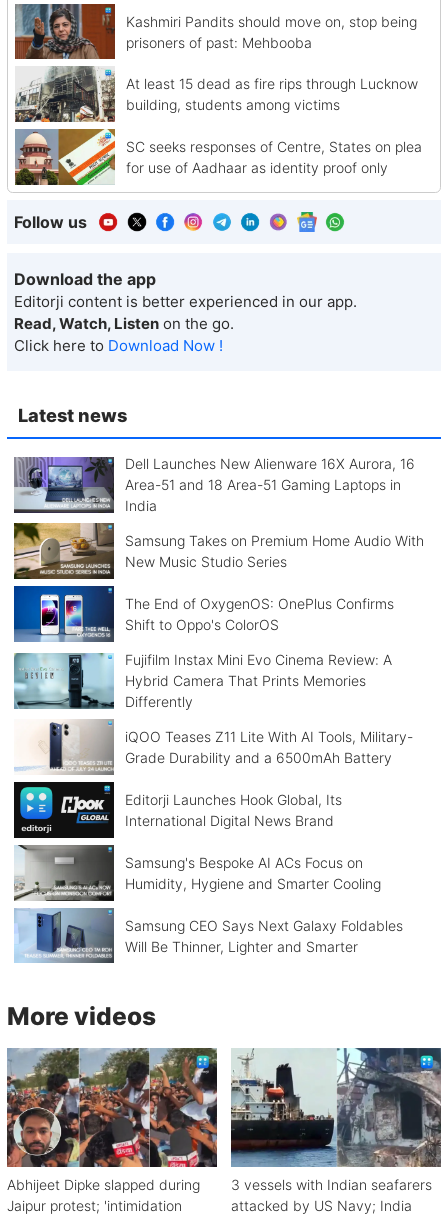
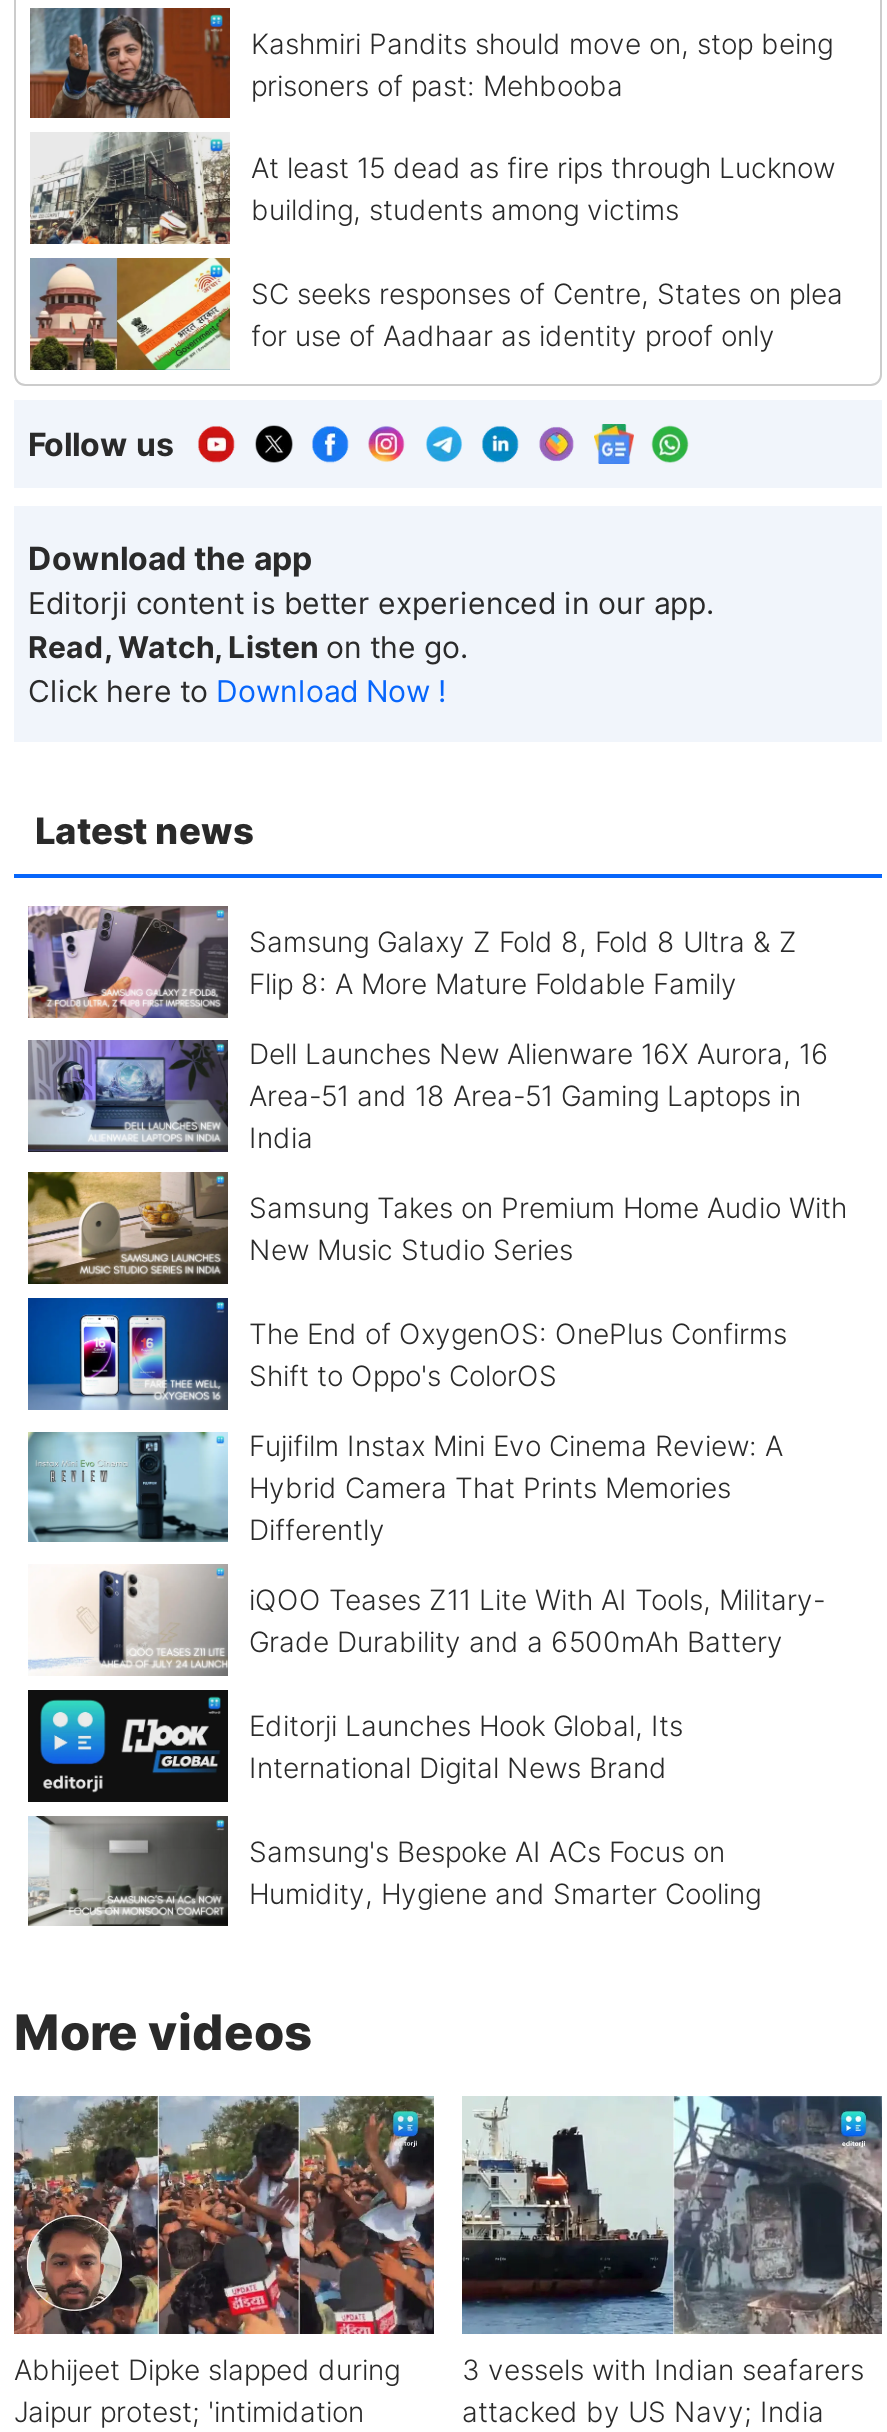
+ [image]
+ Samsung Galaxy Z Fold 8, Fold 8 Ultra & Z
+ Flip 8: A More Mature Foldable Family

moved down: [image] | Dell Launches New Alienware 16X Aurora, 16 | Area-51 and 18 Area-51 Gaming Laptops in | ... | Samsung's Bespoke AI ACs Focus on | Humidity, Hygiene and Smarter Cooling

- [image]
- Samsung CEO Says Next Galaxy Foldables
- Will Be Thinner, Lighter and Smarter
